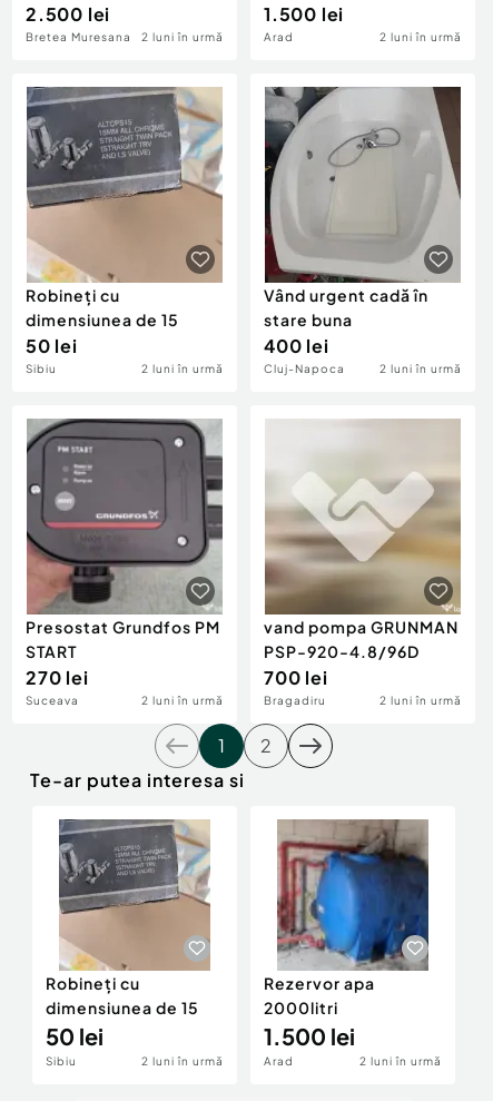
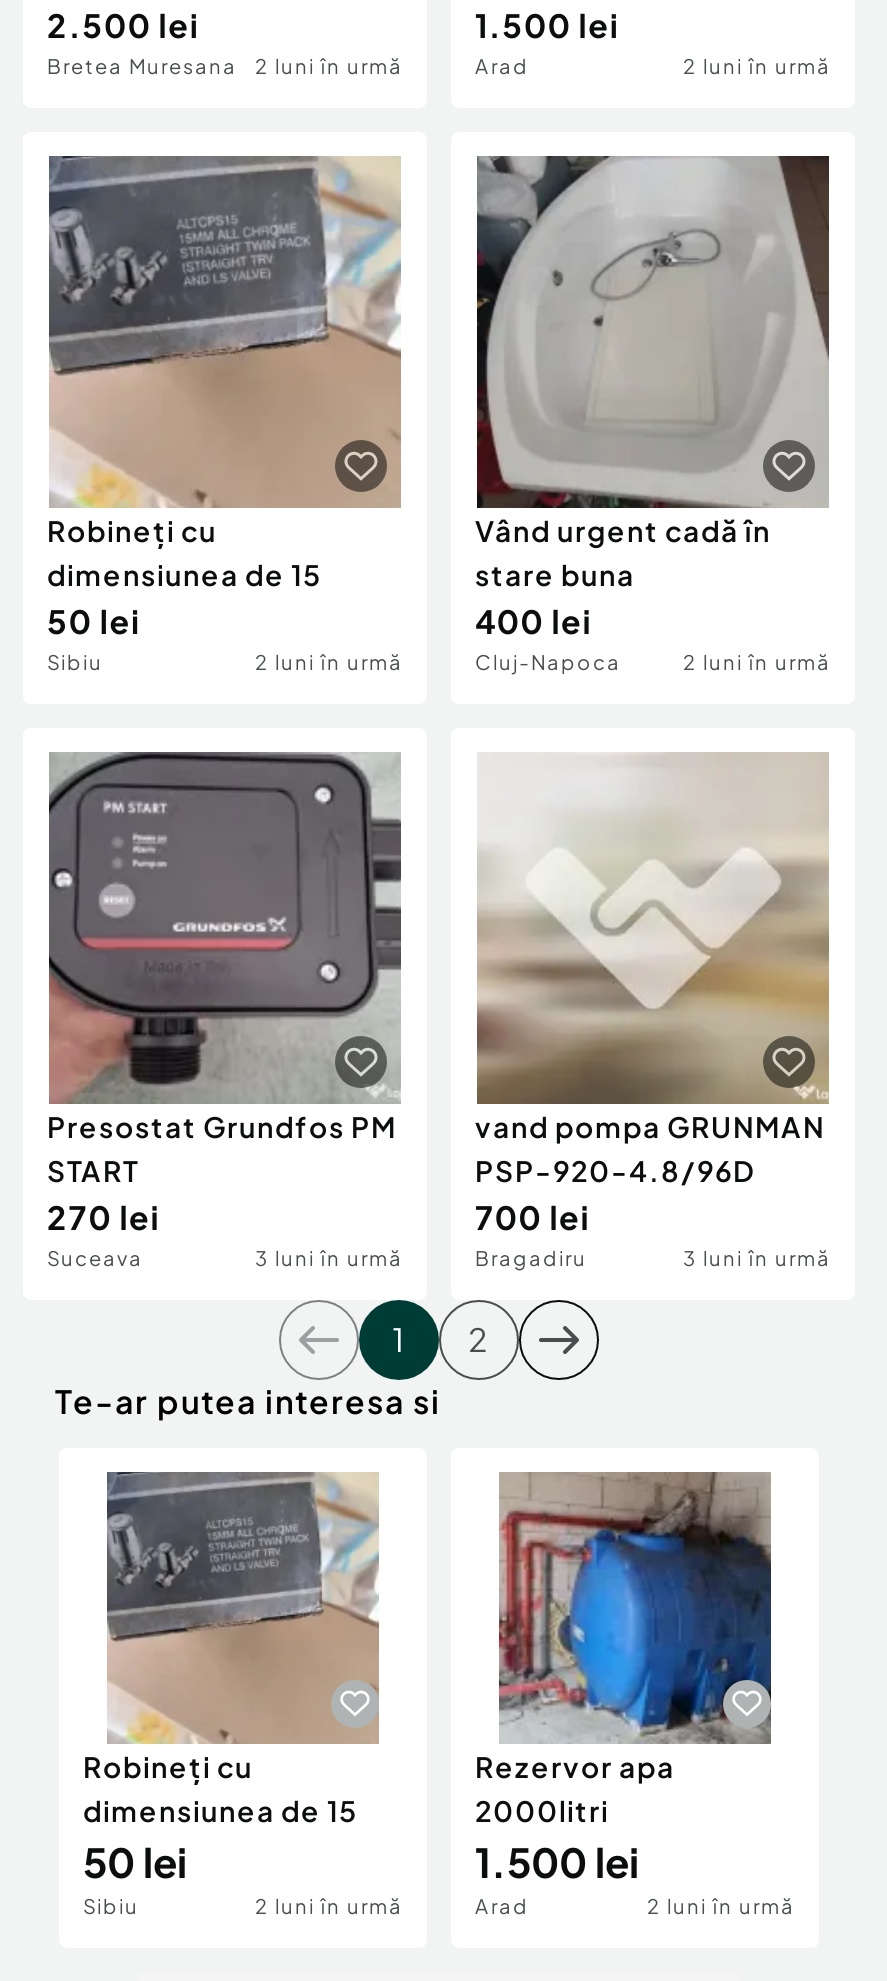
- 2 luni în urmă
+ 3 luni în urmă

- 2 luni în urmă
+ 3 luni în urmă
